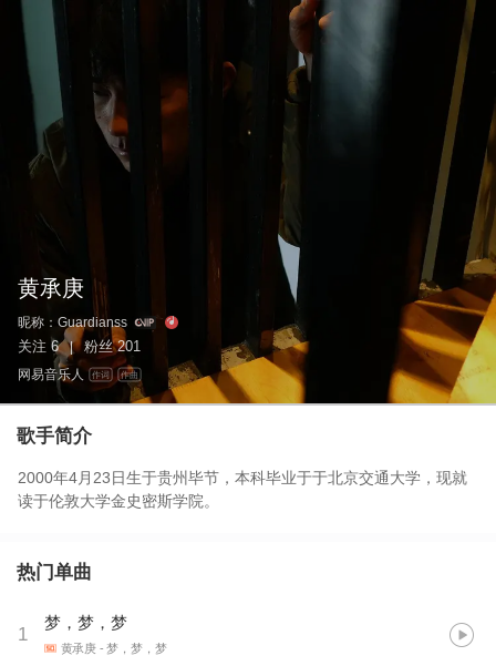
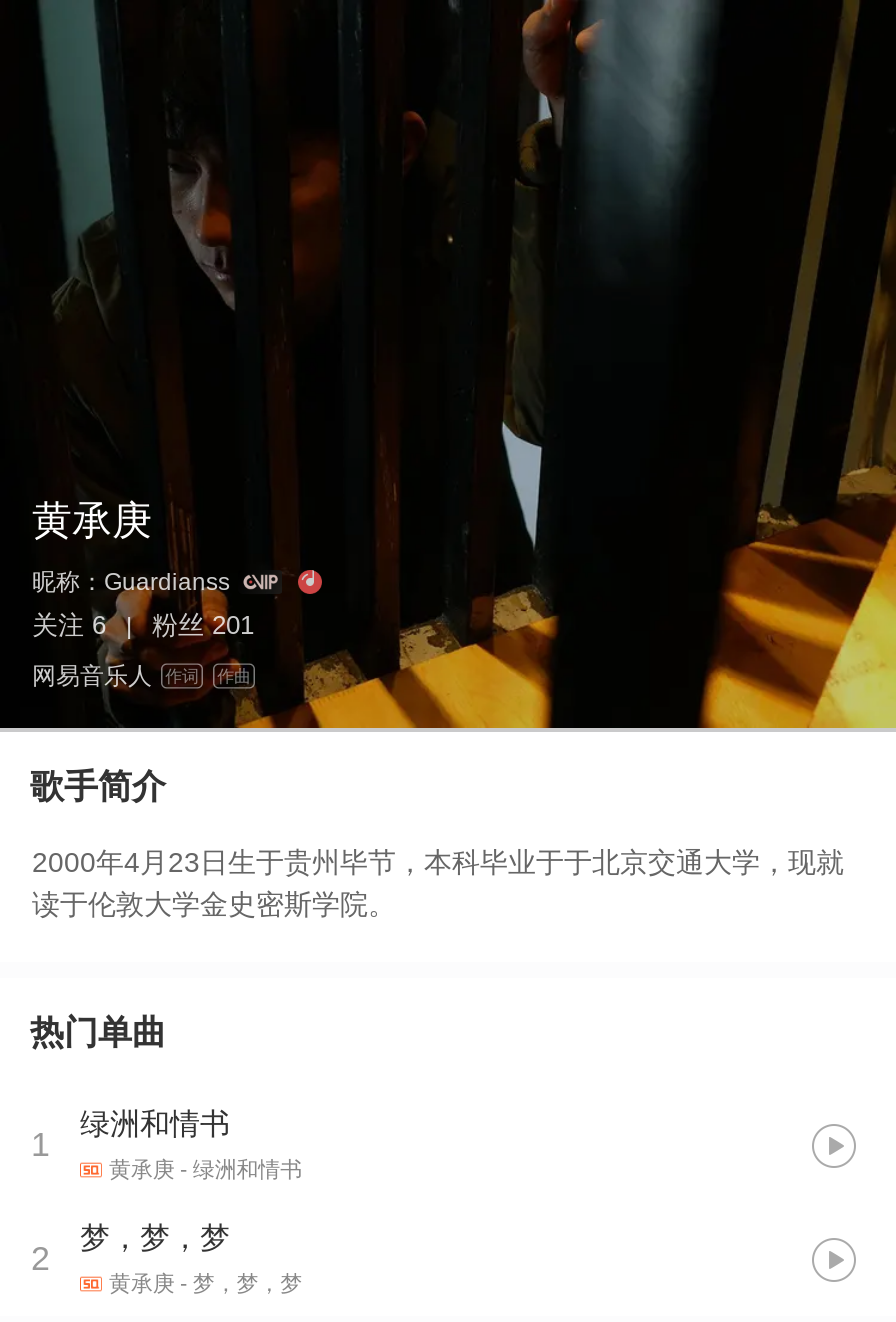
+ 绿洲和情书
+ 黄承庚- 绿洲和情书
+ 2
